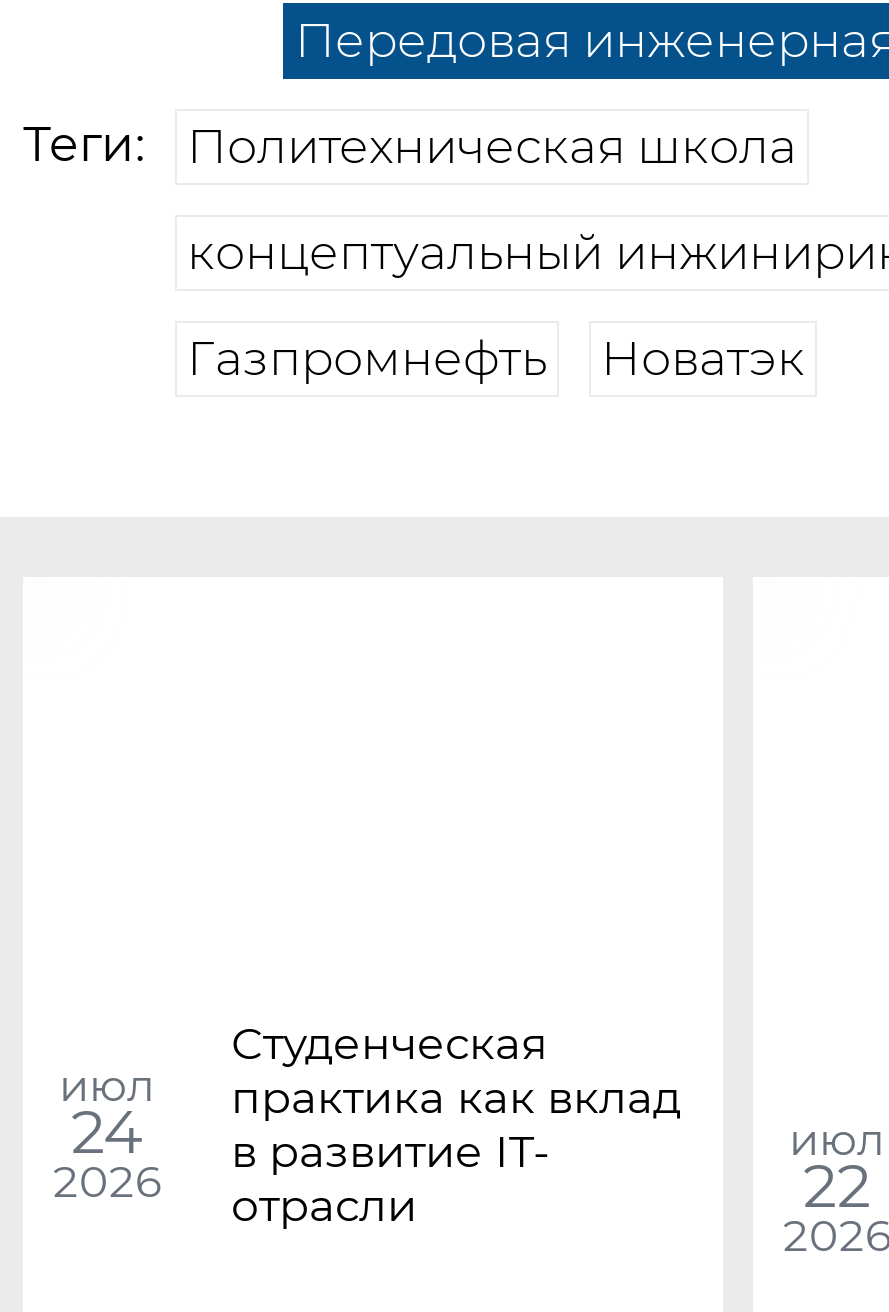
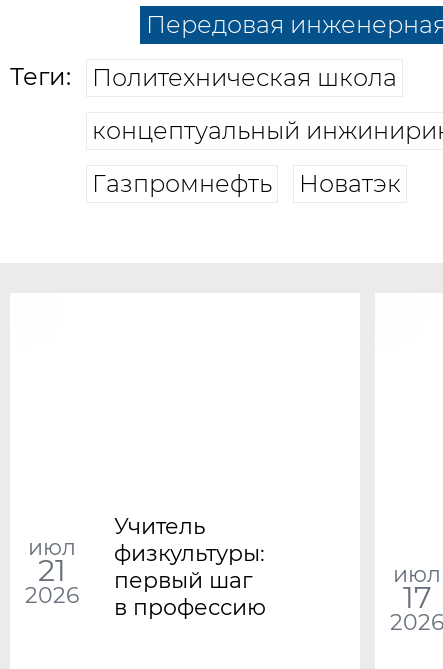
- Студенческая
- практика как вклад
- в развитие IT-
- отрасли
+ Учитель
+ физкультуры:
+ первый шаг
+ в профессию

- 24
+ 21

- 22
+ 17
